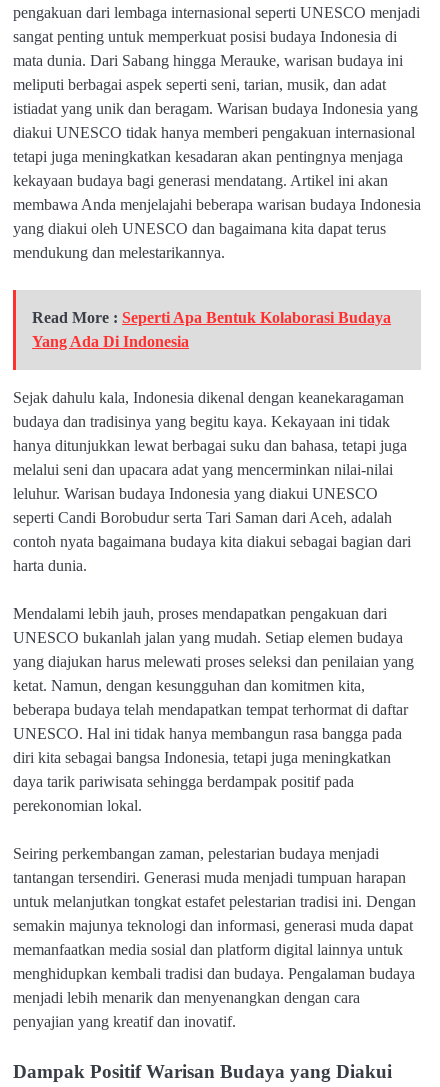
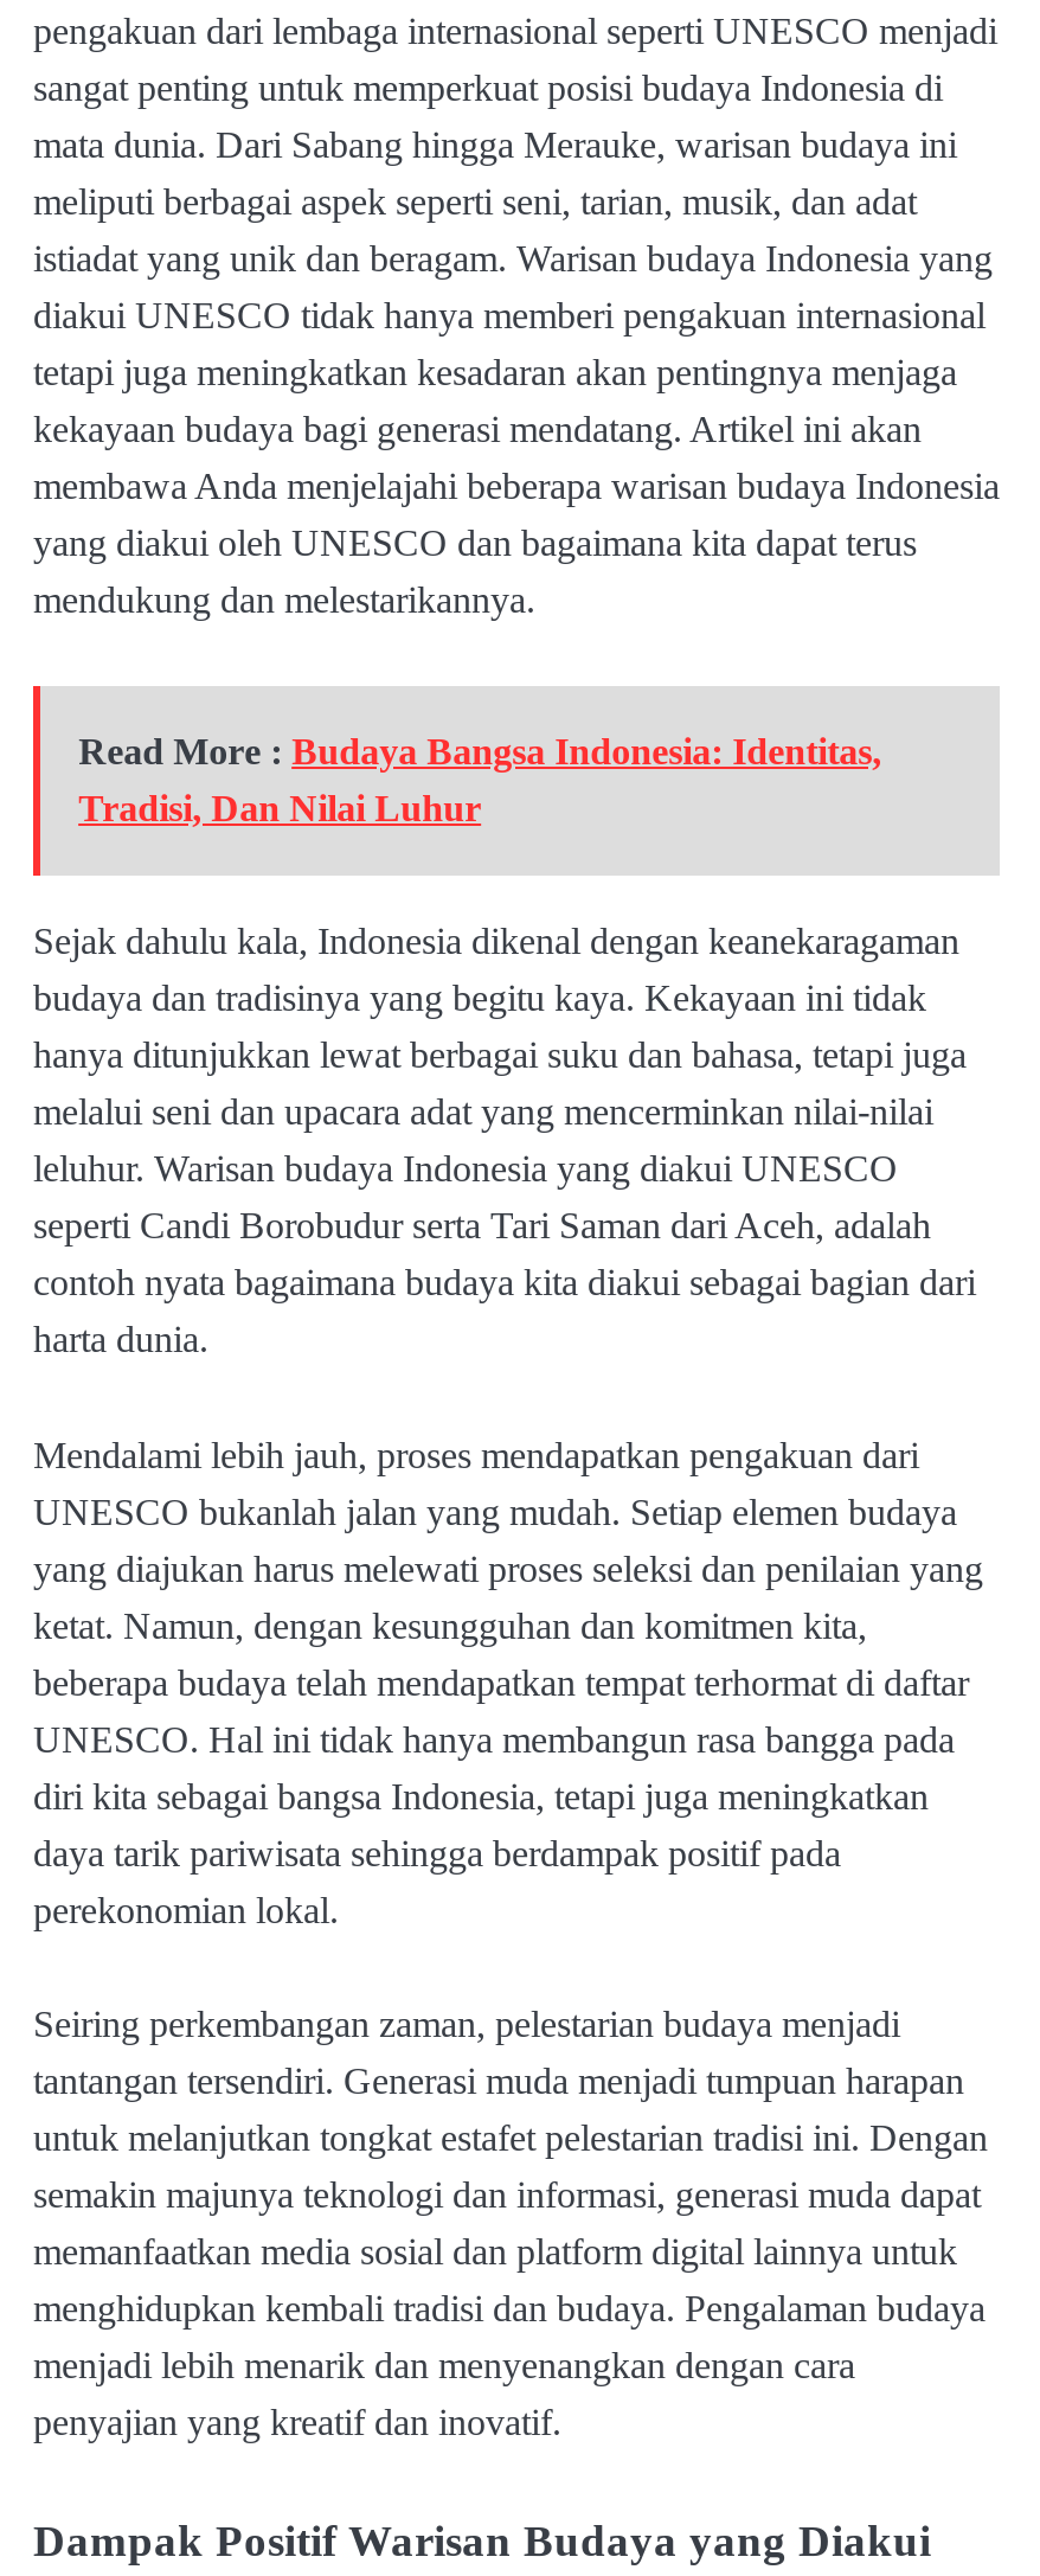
- Read More : Seperti Apa Bentuk Kolaborasi Budaya
- Yang Ada Di Indonesia
+ Read More : Budaya Bangsa Indonesia: Identitas,
+ Tradisi, Dan Nilai Luhur
